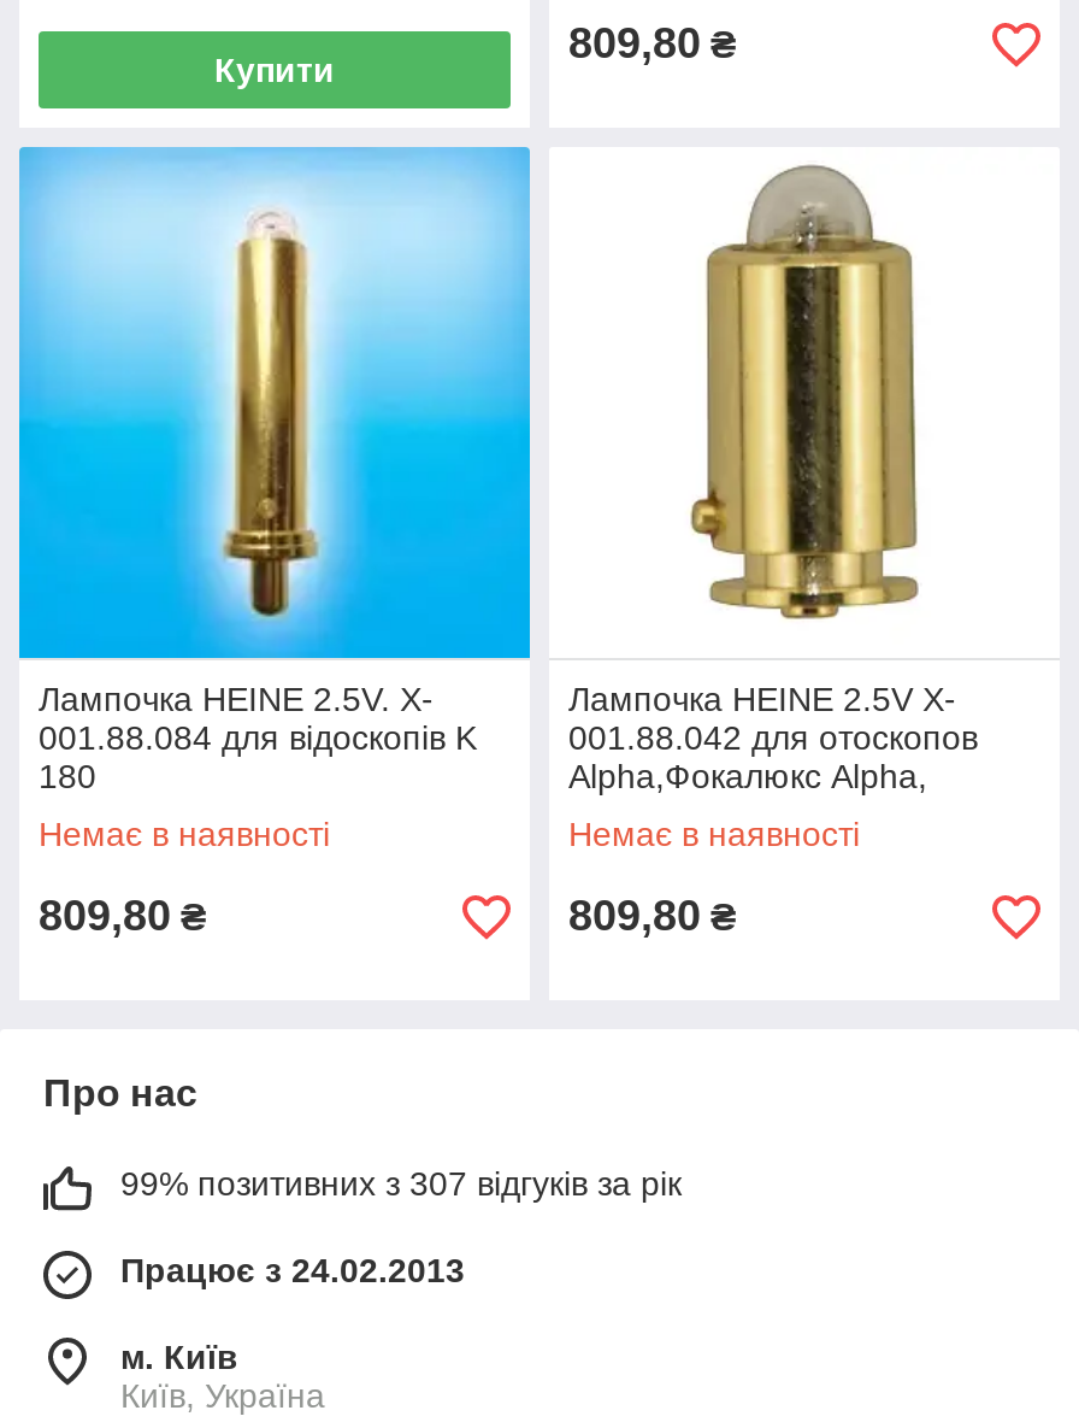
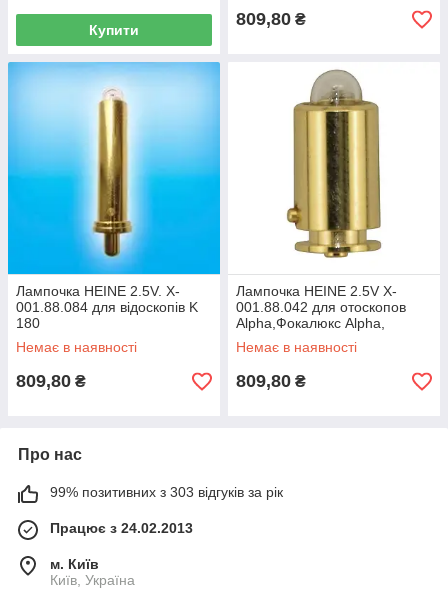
- 99% позитивних з 307 відгуків за рік
+ 99% позитивних з 303 відгуків за рік
